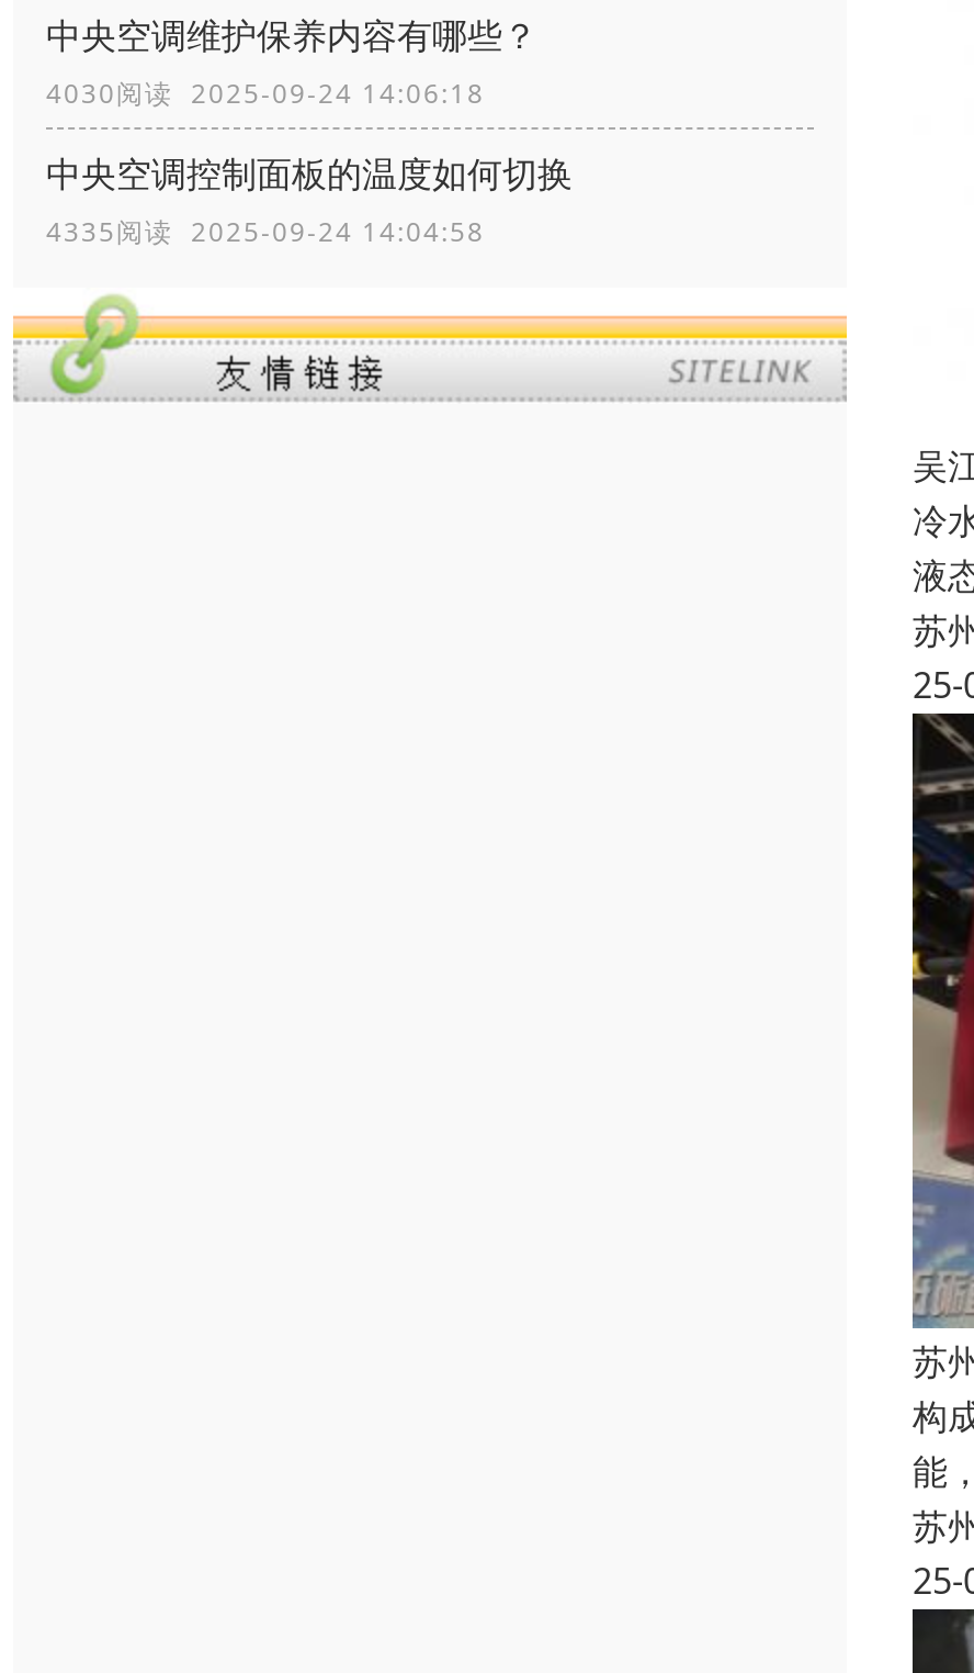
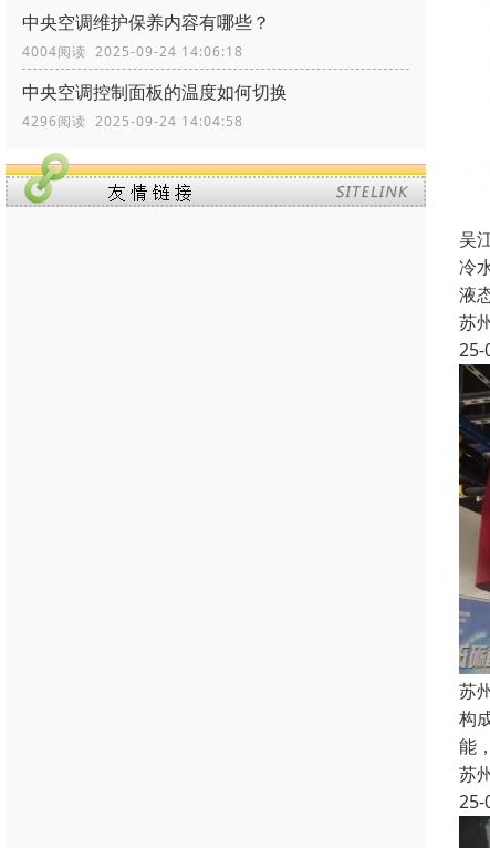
- 4030阅读 2025-09-24 14:06:18
+ 4004阅读 2025-09-24 14:06:18

- 4335阅读 2025-09-24 14:04:58
+ 4296阅读 2025-09-24 14:04:58
